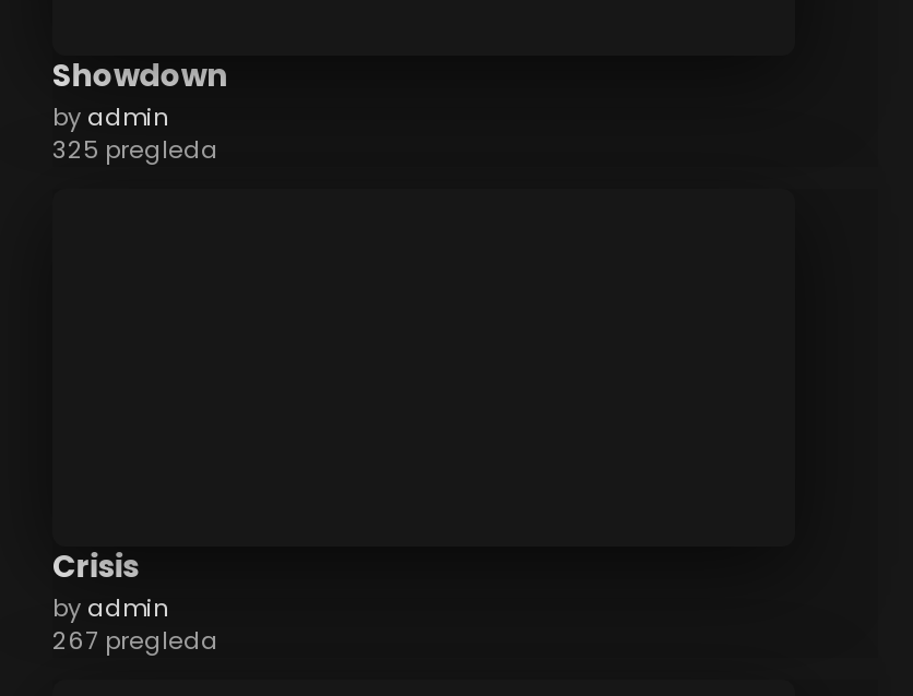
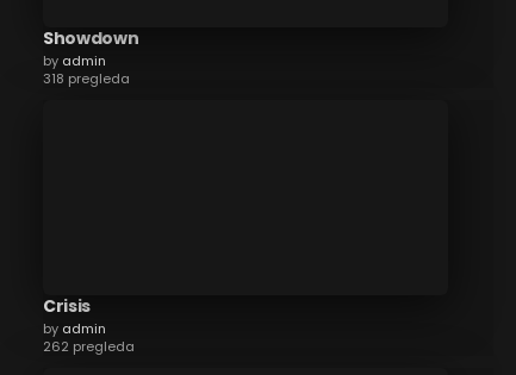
- 325 pregleda
+ 318 pregleda

- 267 pregleda
+ 262 pregleda
